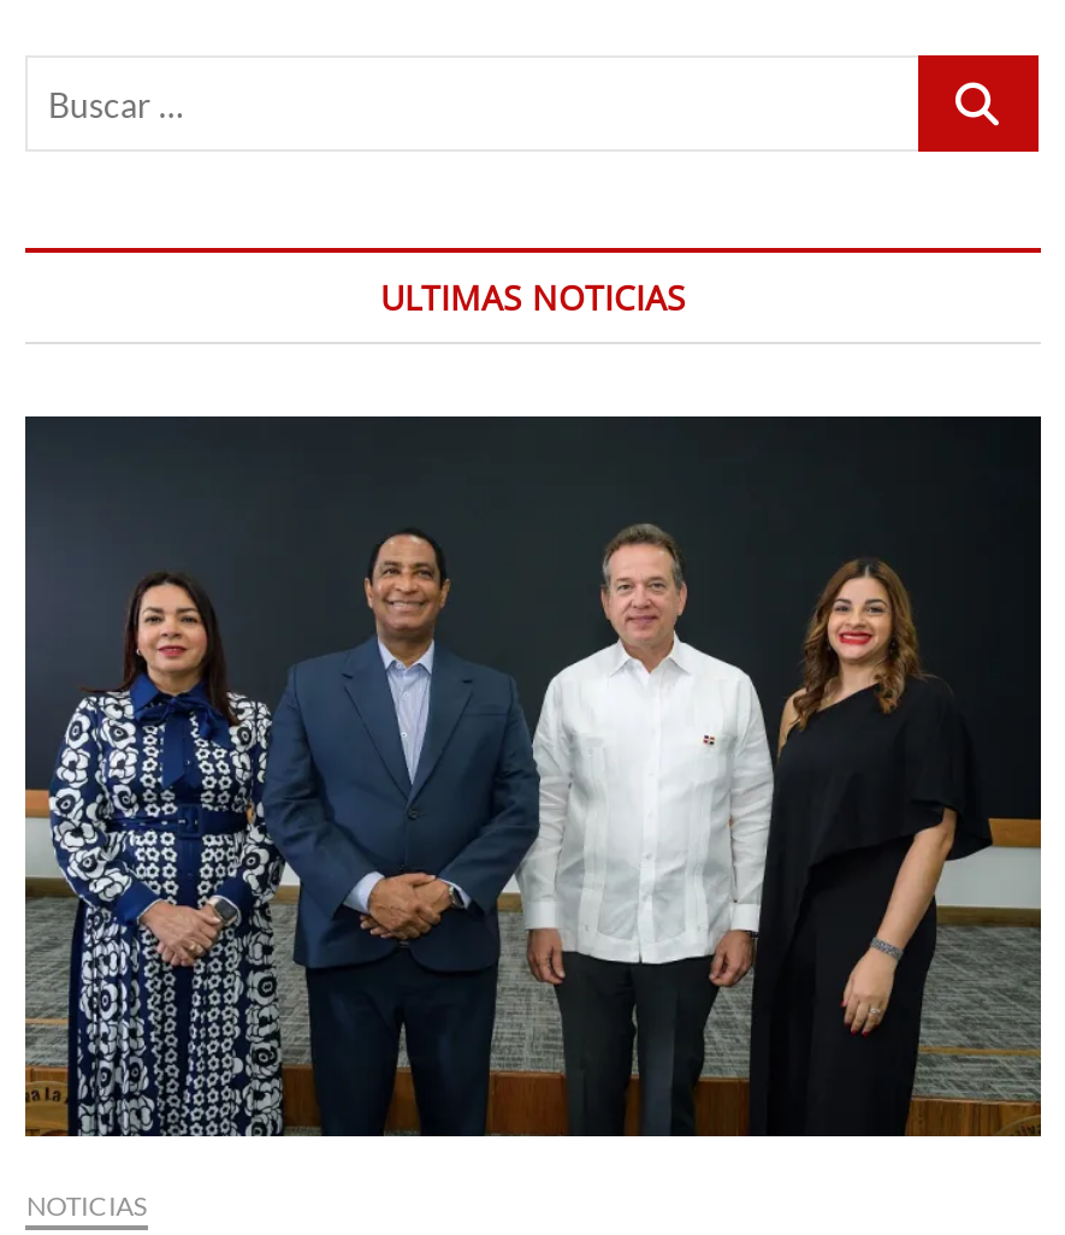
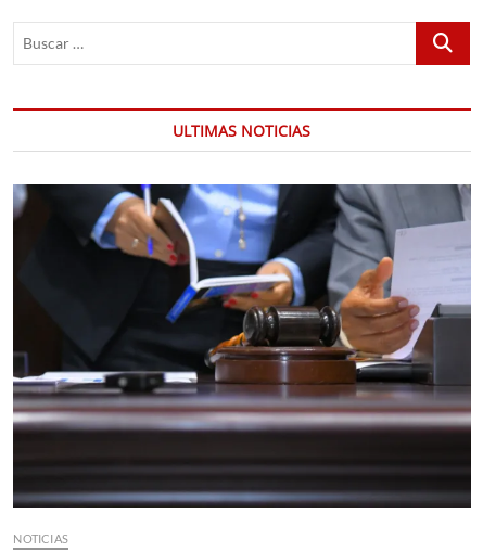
- [image]
+ [image]
